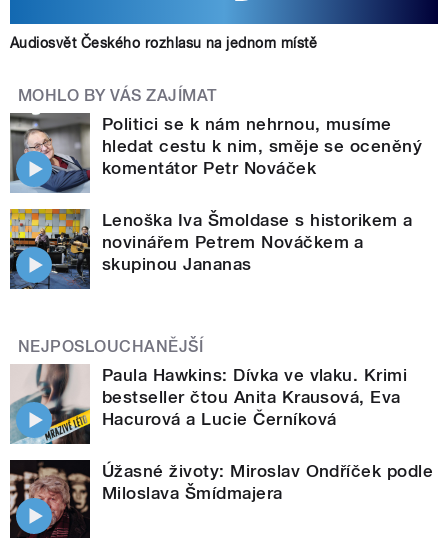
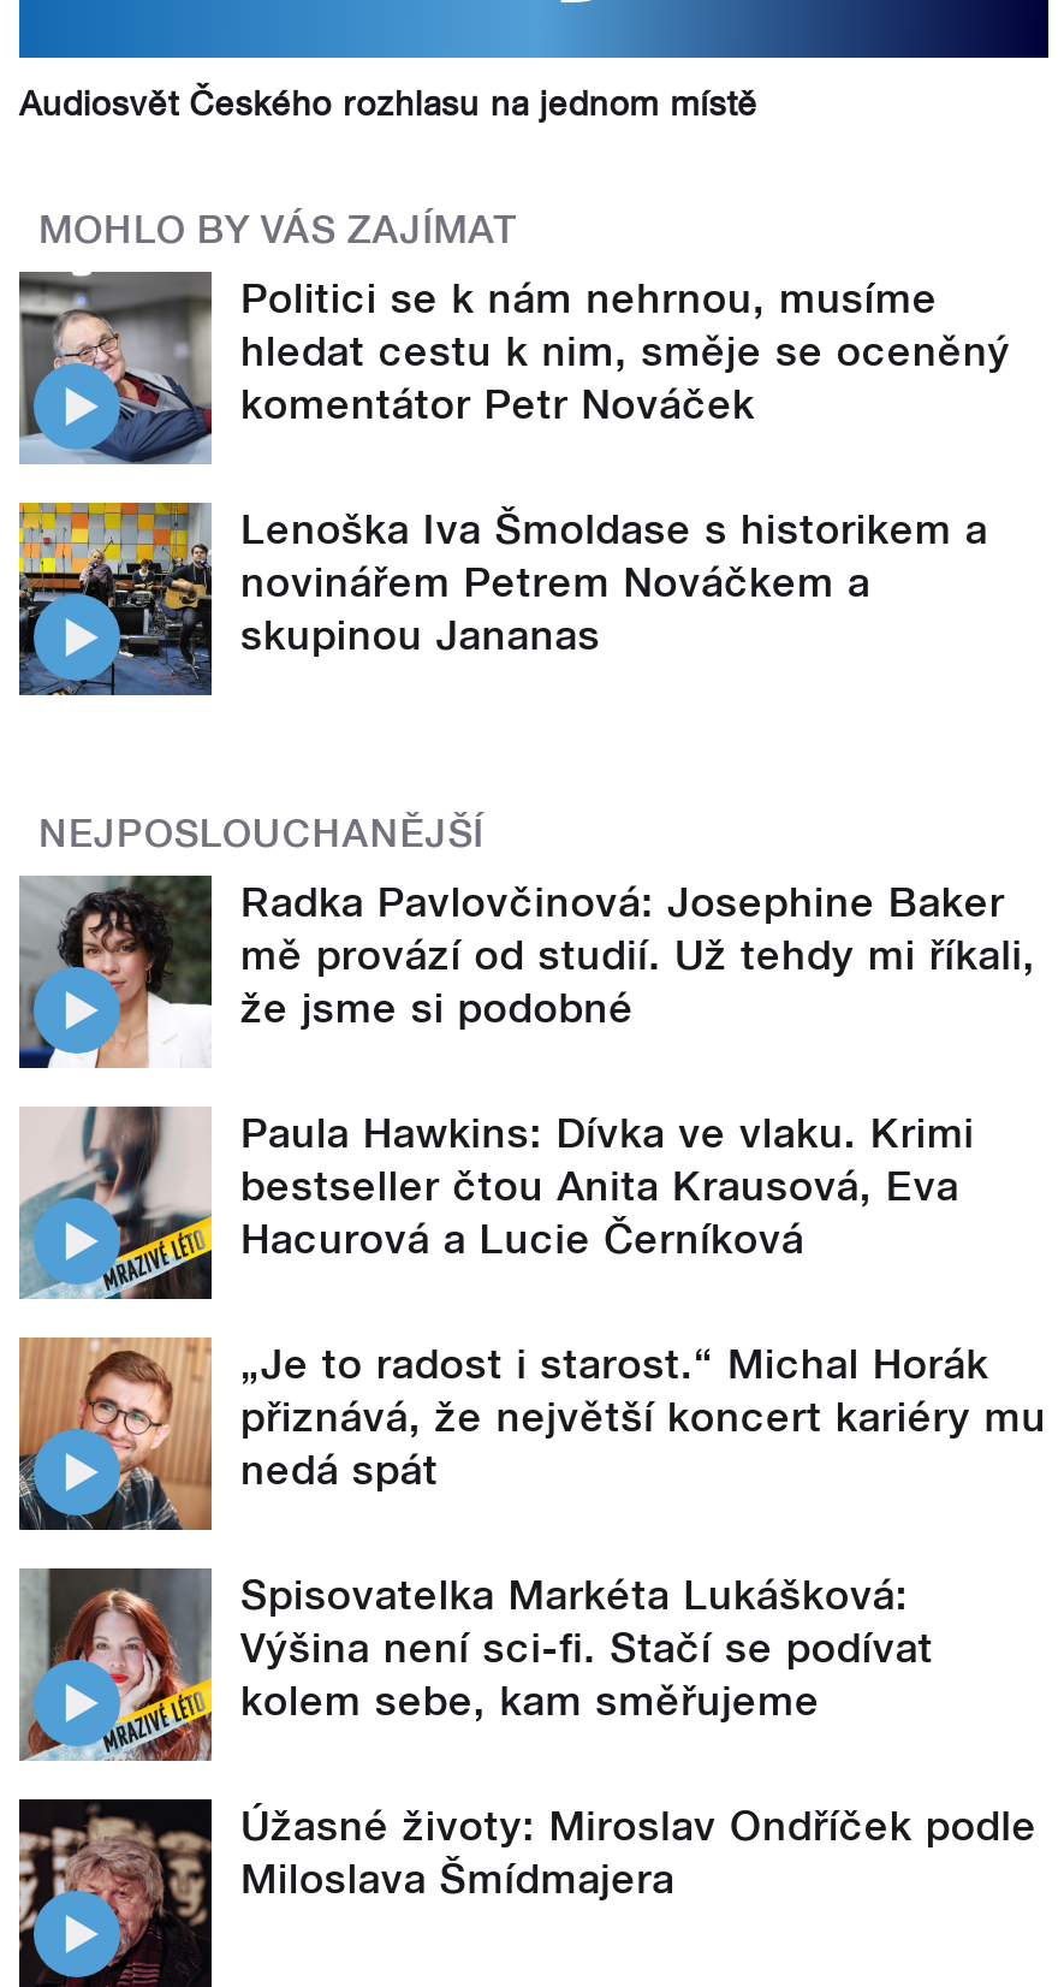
+ [image]
+ Radka Pavlovčinová: Josephine Baker
+ mě provází od studií. Už tehdy mi říkali,
+ že jsme si podobné

+ [image]
+ „Je to radost i starost.“ Michal Horák
+ přiznává, že největší koncert kariéry mu
+ nedá spát
+ Spisovatelka Markéta Lukášková:
+ Výšina není sci-fi. Stačí se podívat
+ kolem sebe, kam směřujeme

+ [image]
